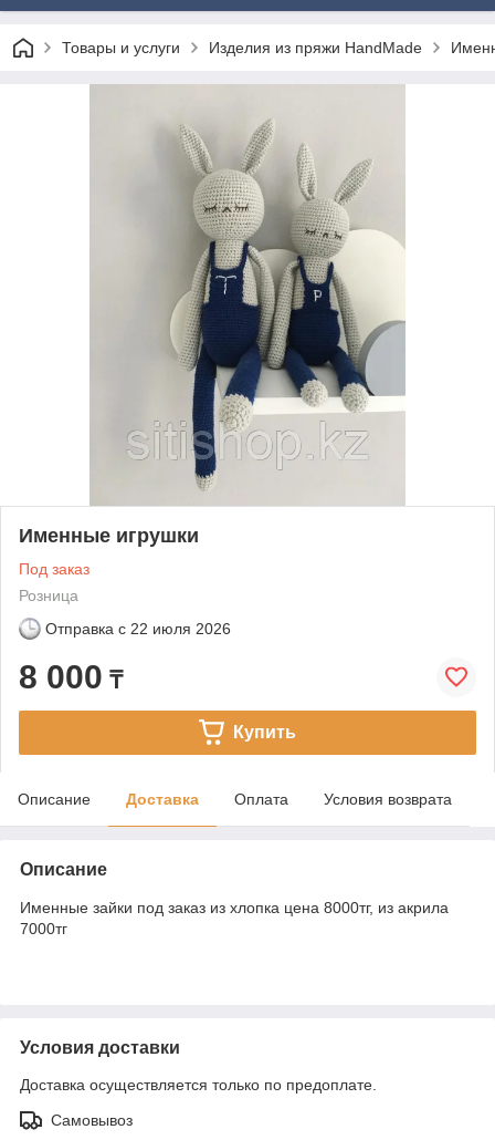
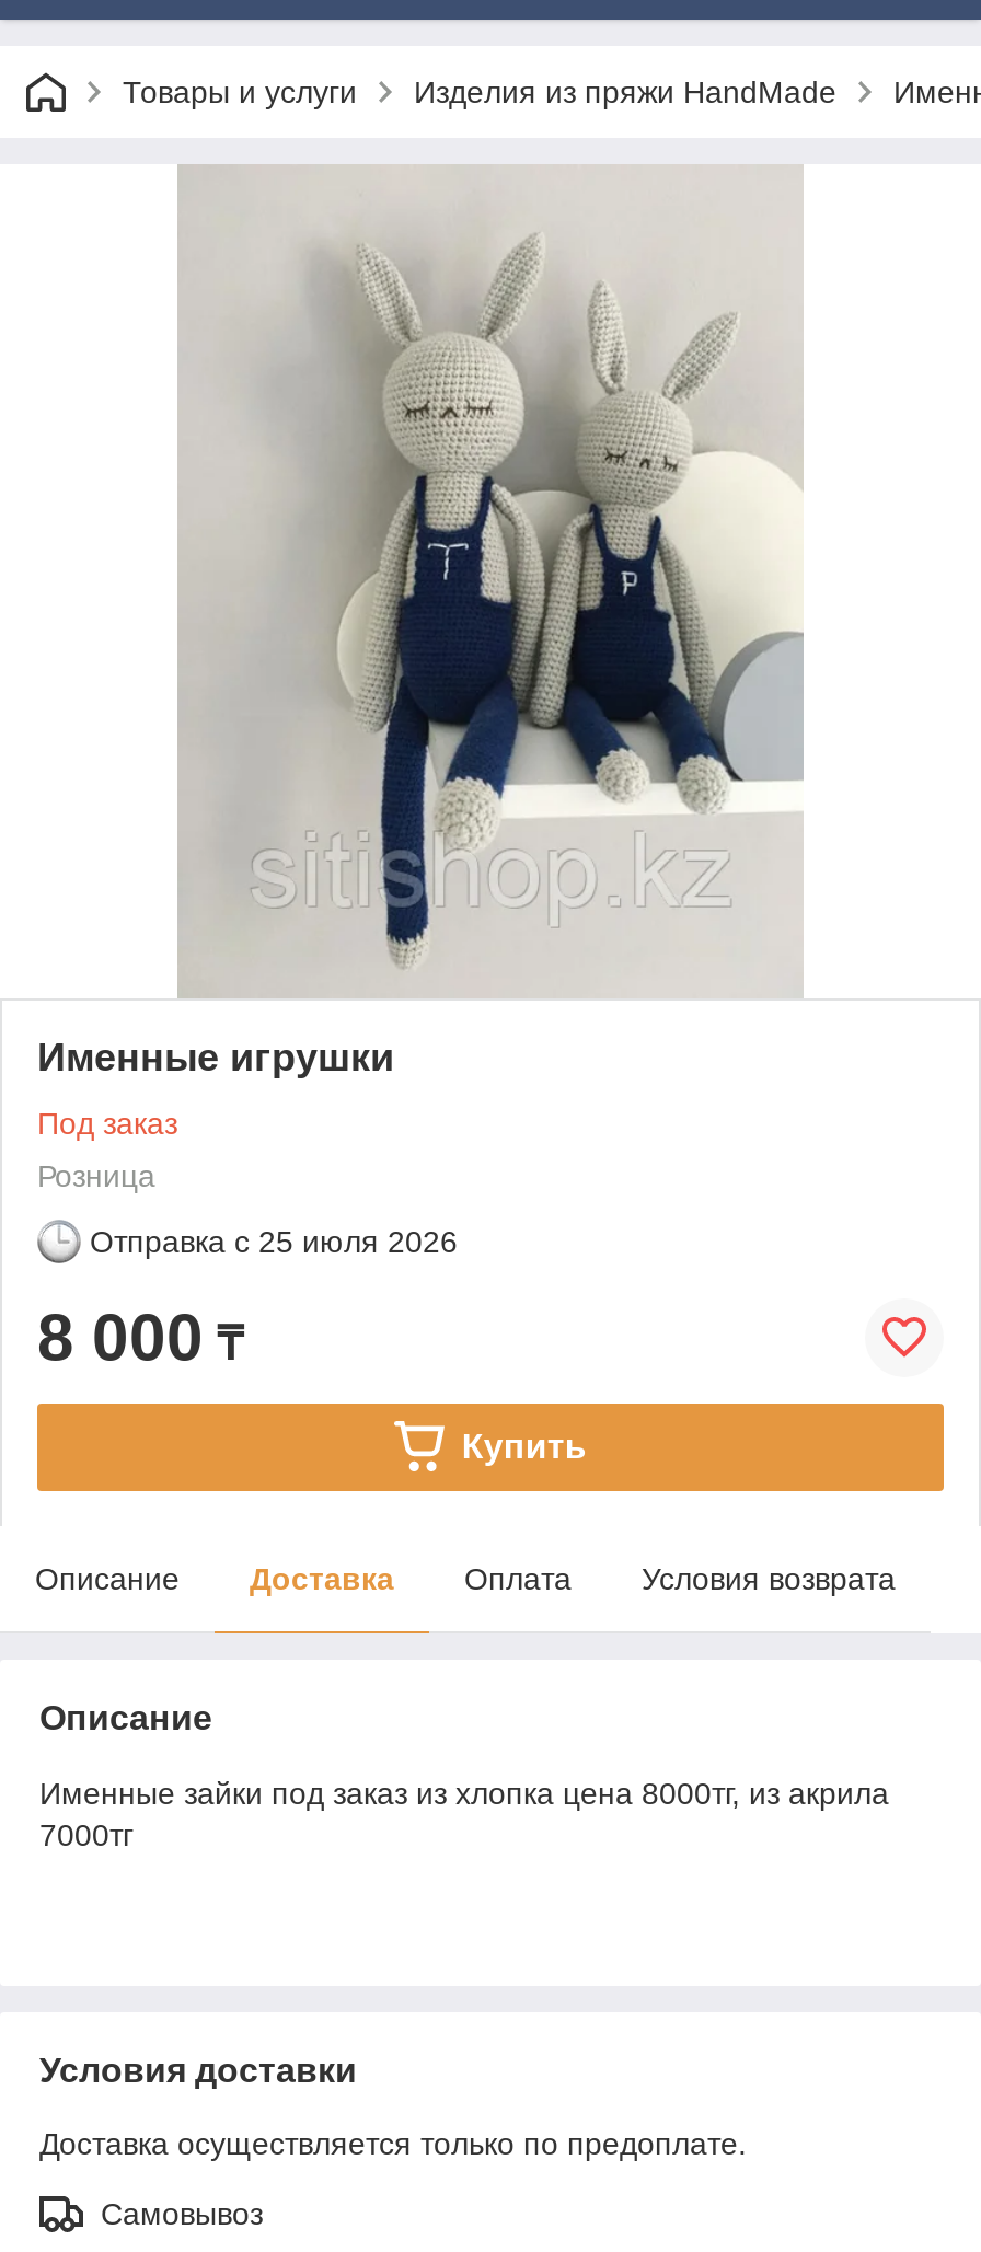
- Отправка с 22 июля 2026
+ Отправка с 25 июля 2026
